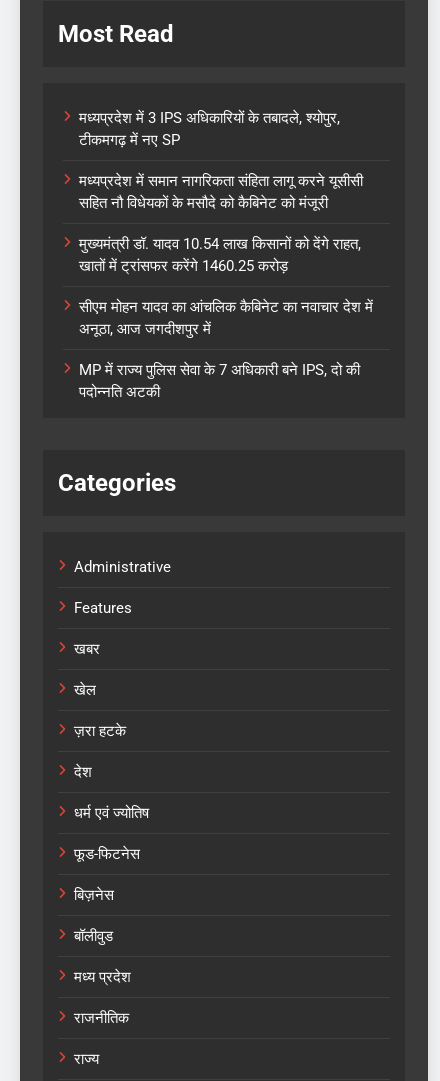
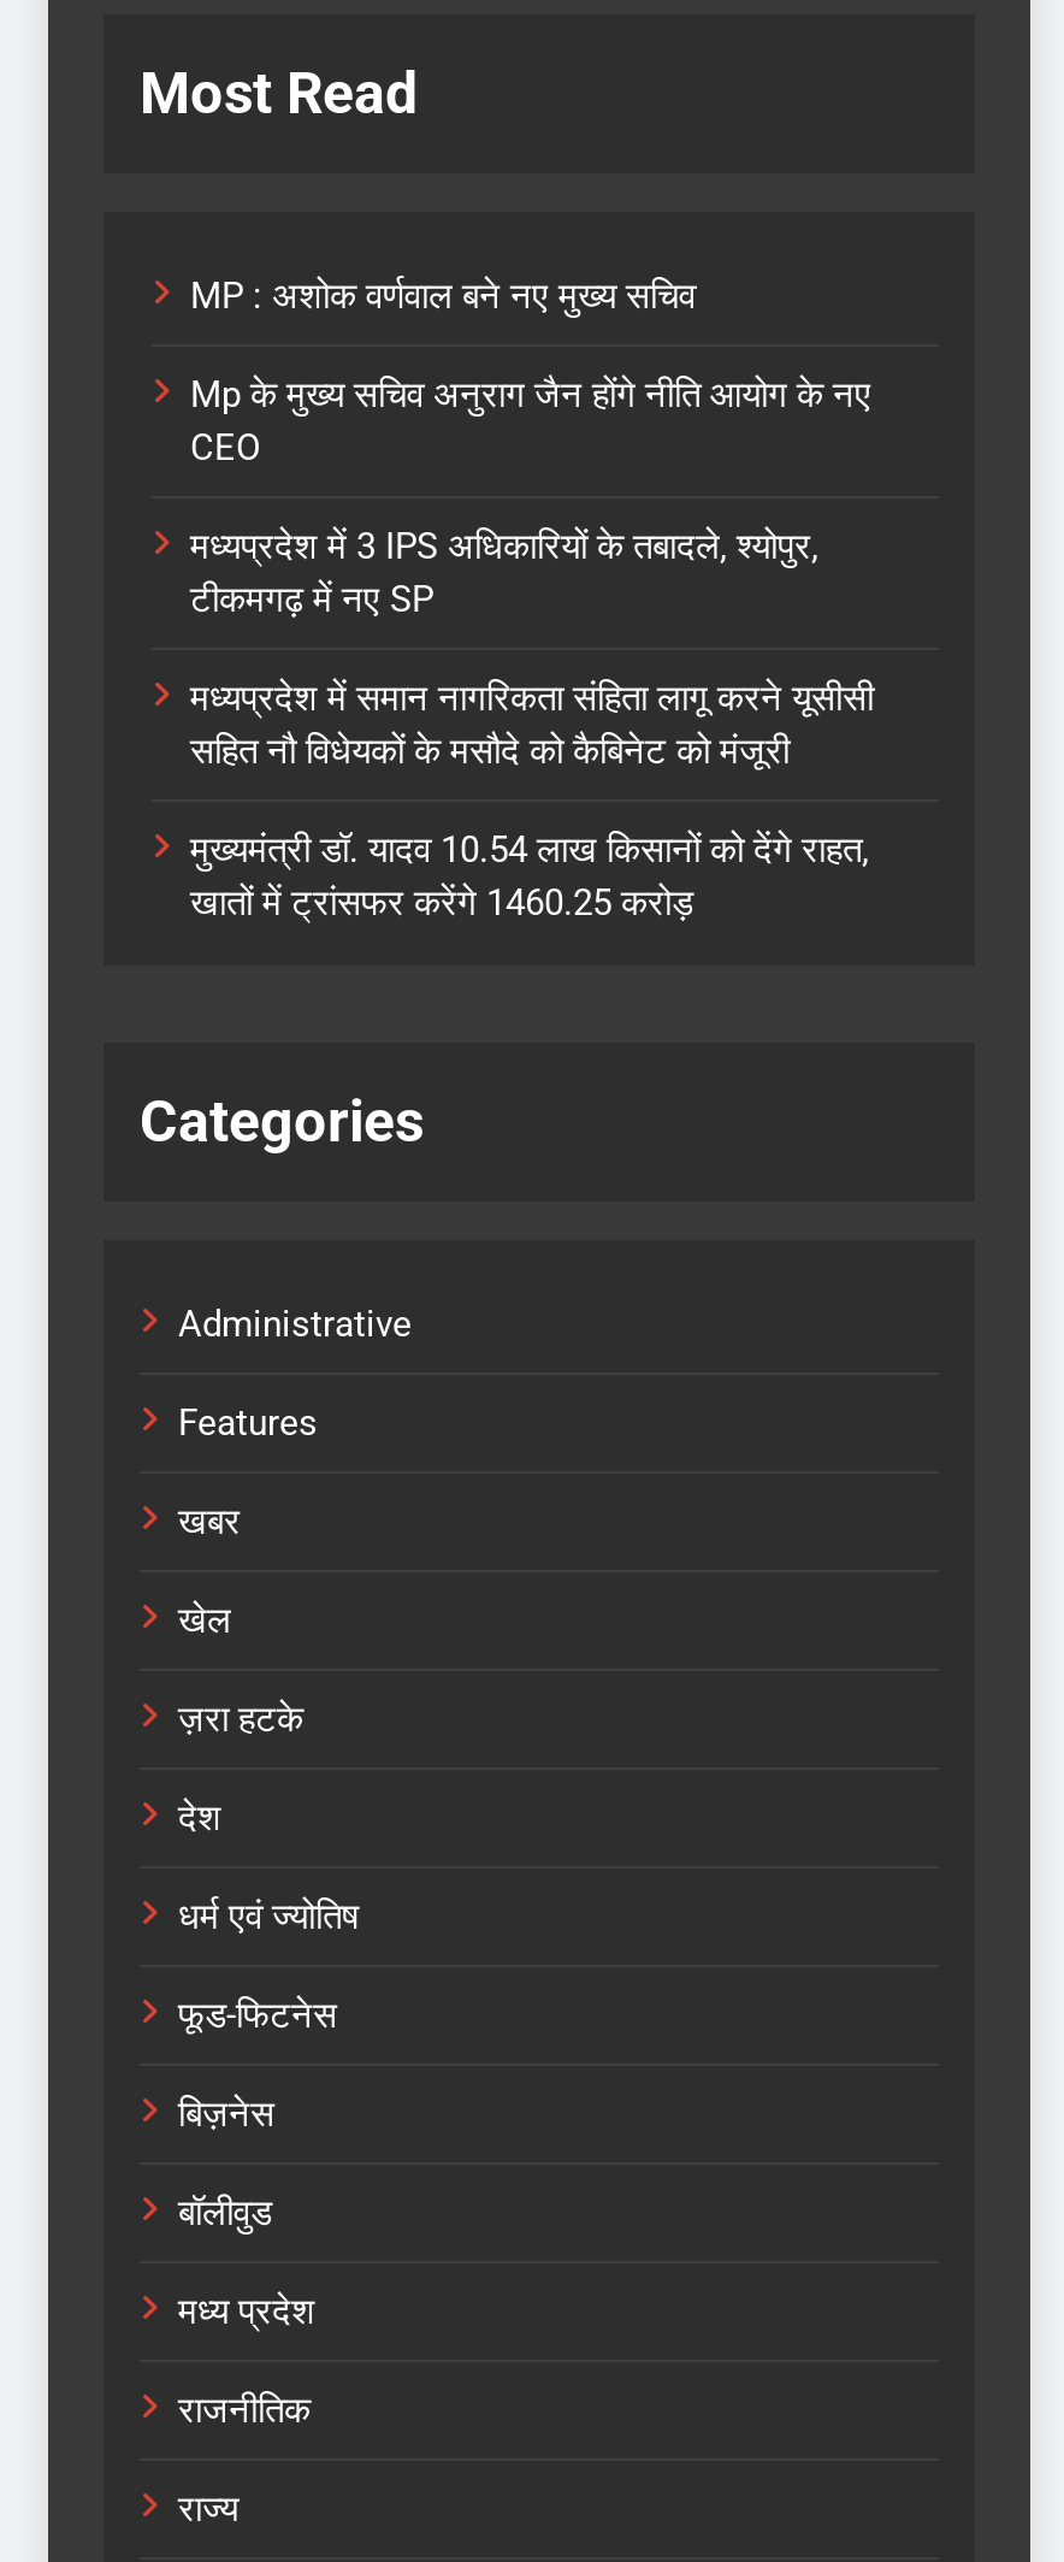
+ MP : अशोक वर्णवाल बने नए मुख्य सचिव
+ Mp के मुख्य सचिव अनुराग जैन होंगे नीति आयोग के नए
+ CEO

moved down: मध्यप्रदेश में 3 IPS अधिकारियों के तबादले, श्योपुर, | टीकमगढ़ में नए SP | मध्यप्रदेश में समान नागरिकता संहिता लागू करने यूसीसी | सहित नौ विधेयकों के मसौदे को कैबिनेट को मंजूरी | मुख्यमंत्री डॉ. यादव 10.54 लाख किसानों को देंगे राहत, | खातों में ट्रांसफर करेंगे 1460.25 करोड़

- सीएम मोहन यादव का आंचलिक कैबिनेट का नवाचार देश में
- अनूठा, आज जगदीशपुर में
- MP में राज्य पुलिस सेवा के 7 अधिकारी बने IPS, दो की
- पदोन्नति अटकी
